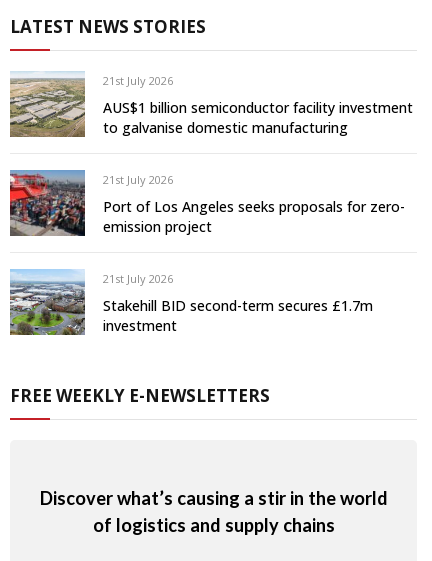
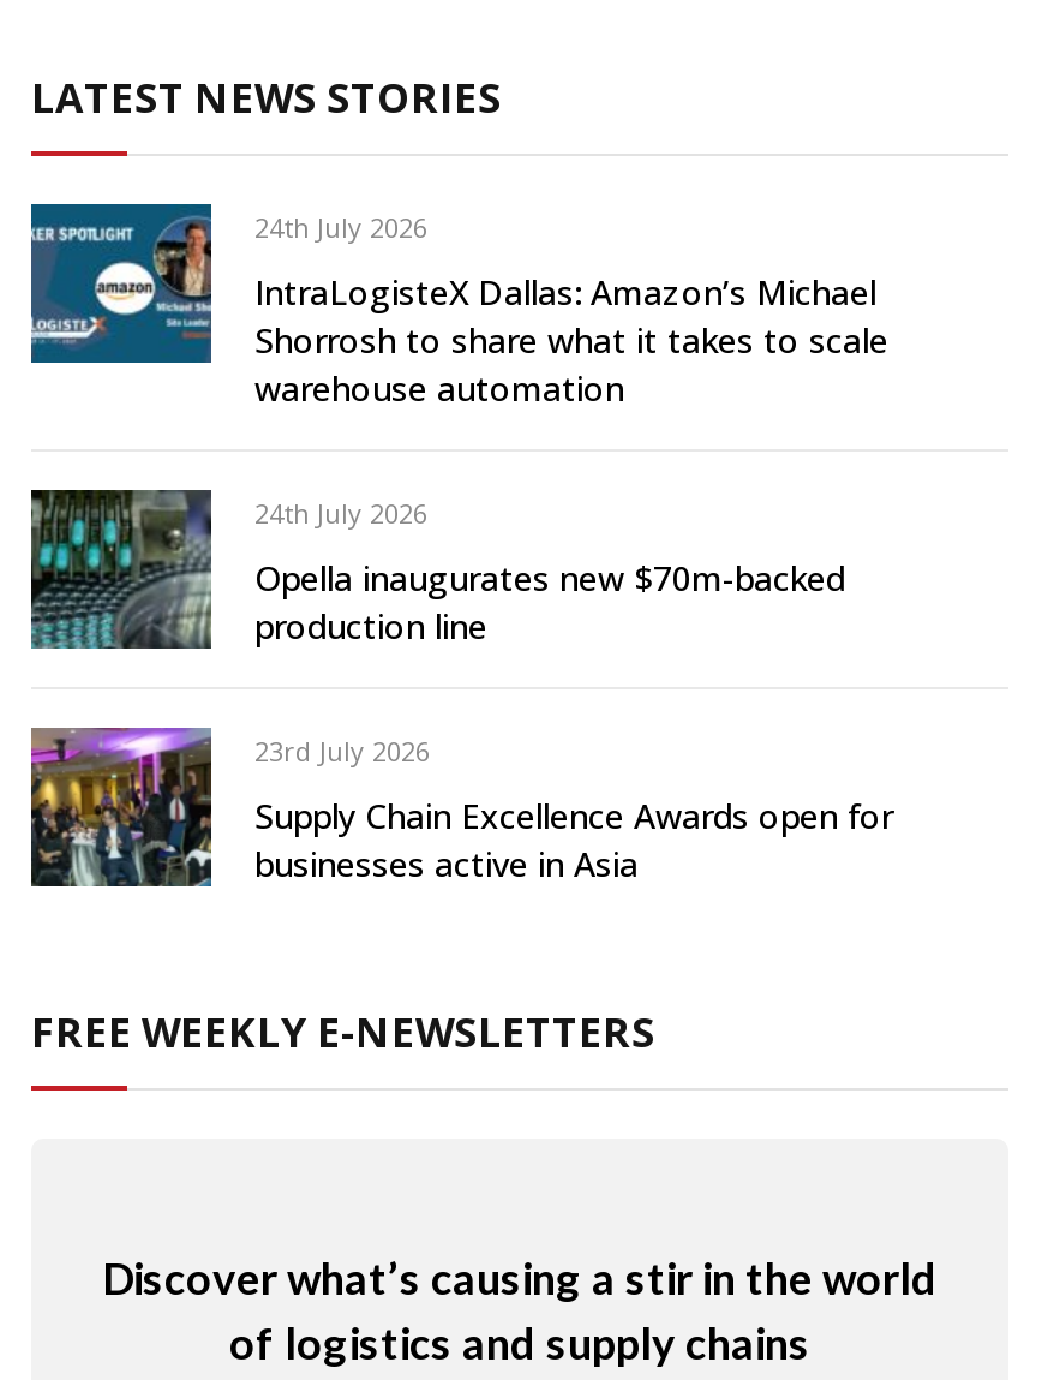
- [image]
- 21st July 2026
+ [image]
+ 24th July 2026

- AUS$1 billion semiconductor facility investment
- to galvanise domestic manufacturing
+ IntraLogisteX Dallas: Amazon’s Michael
+ Shorrosh to share what it takes to scale
+ warehouse automation

- [image]
- 21st July 2026
+ [image]
+ 24th July 2026

- Port of Los Angeles seeks proposals for zero-
- emission project
+ Opella inaugurates new $70m-backed
+ production line

- [image]
- 21st July 2026
+ [image]
+ 23rd July 2026

- Stakehill BID second-term secures £1.7m
- investment
+ Supply Chain Excellence Awards open for
+ businesses active in Asia
